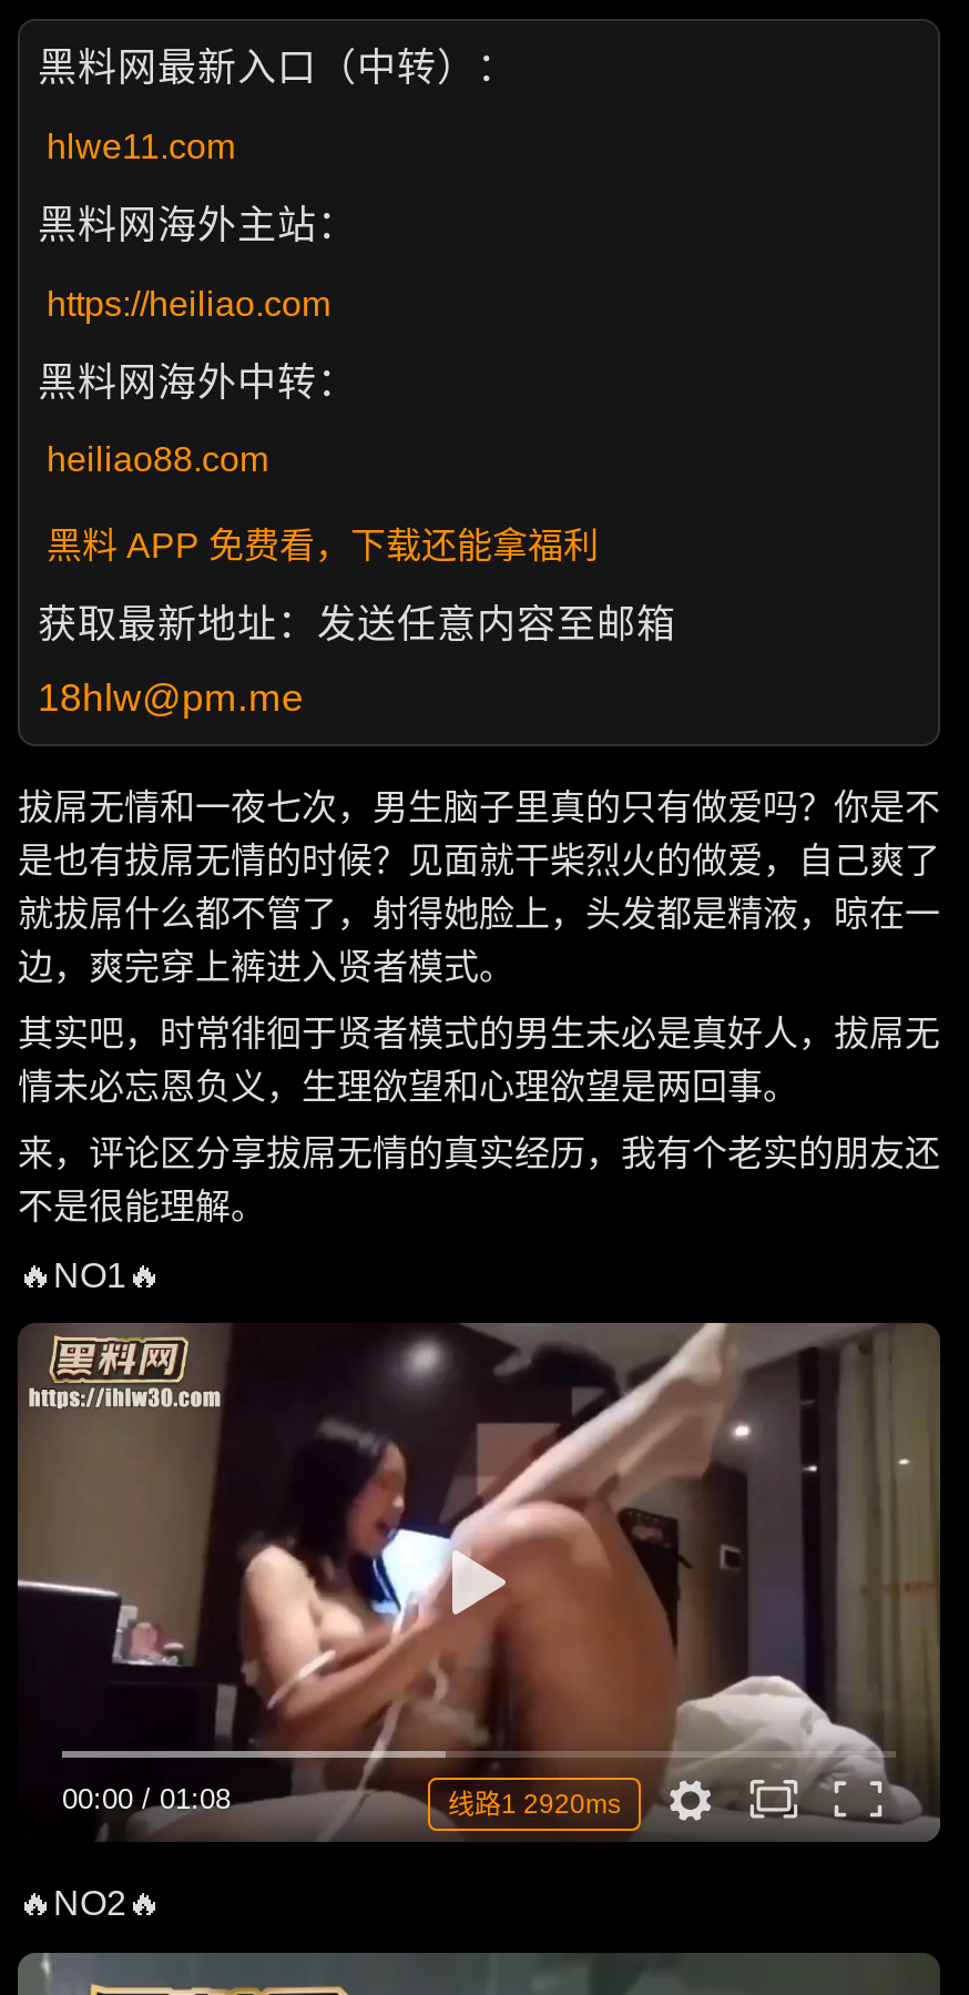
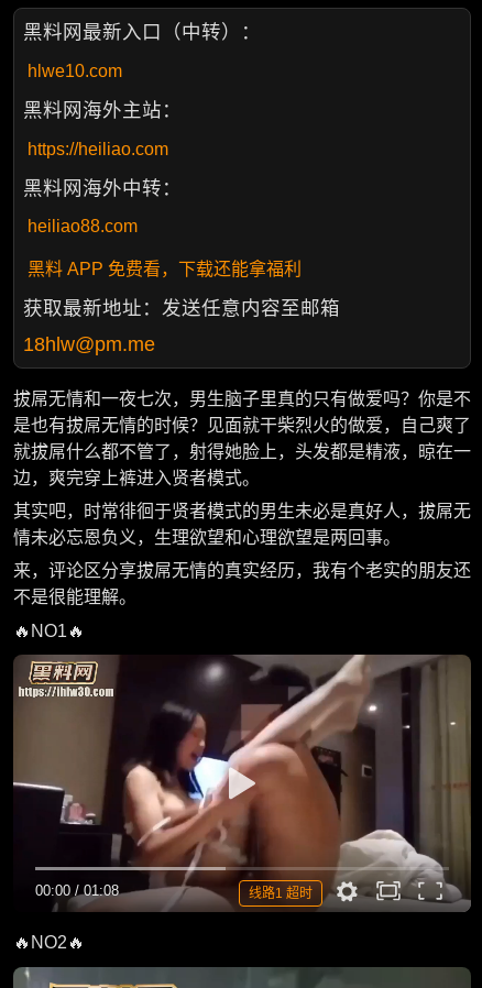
- hlwe11.com
+ hlwe10.com

- 线路1 2920ms
+ 线路1 超时
